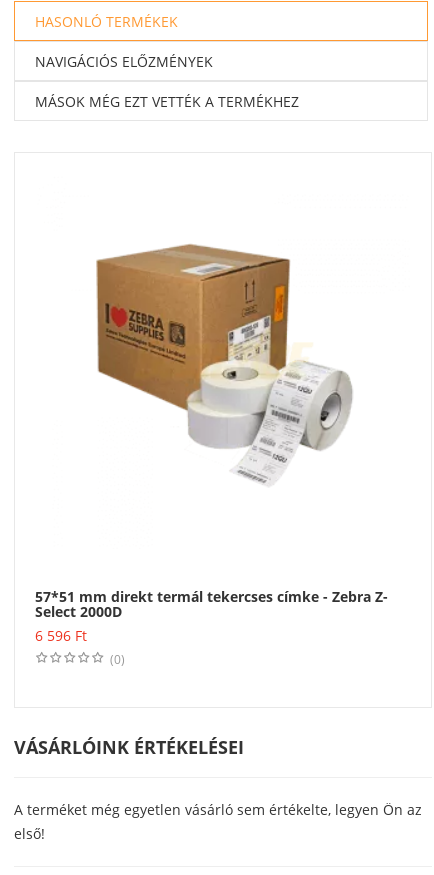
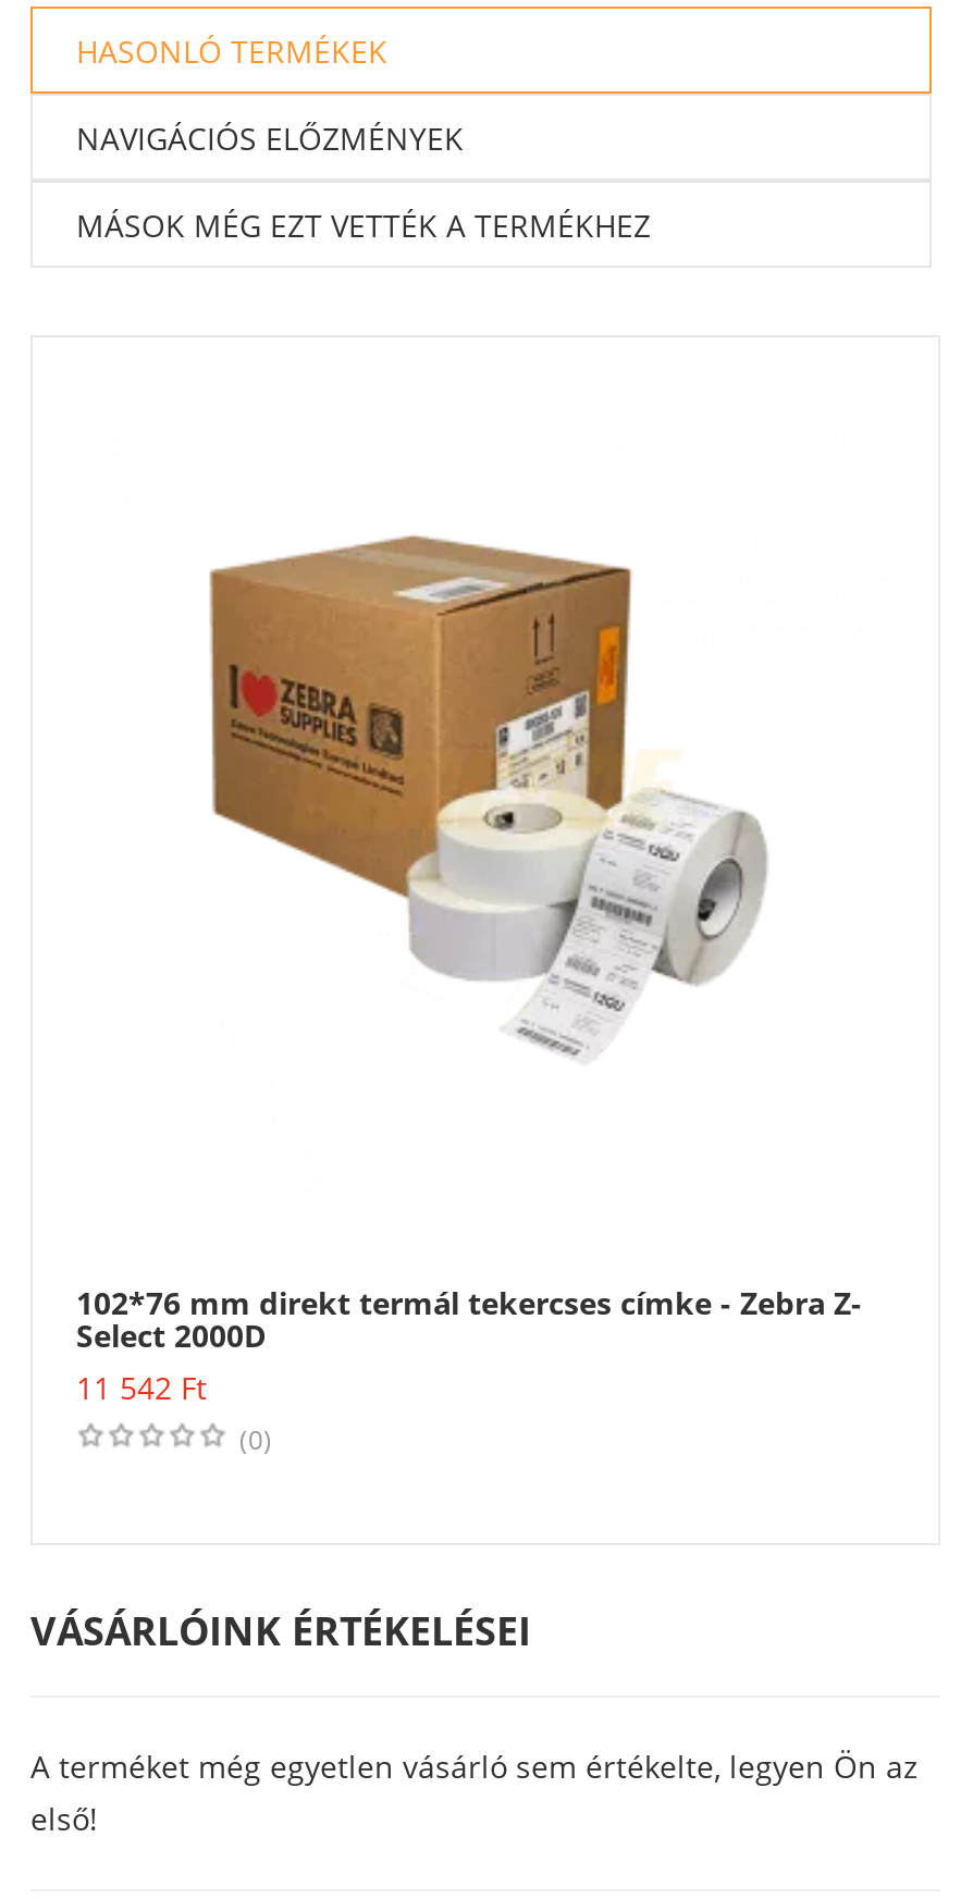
- 57*51 mm direkt termál tekercses címke - Zebra Z-
+ 102*76 mm direkt termál tekercses címke - Zebra Z-

- 6 596 Ft
+ 11 542 Ft
